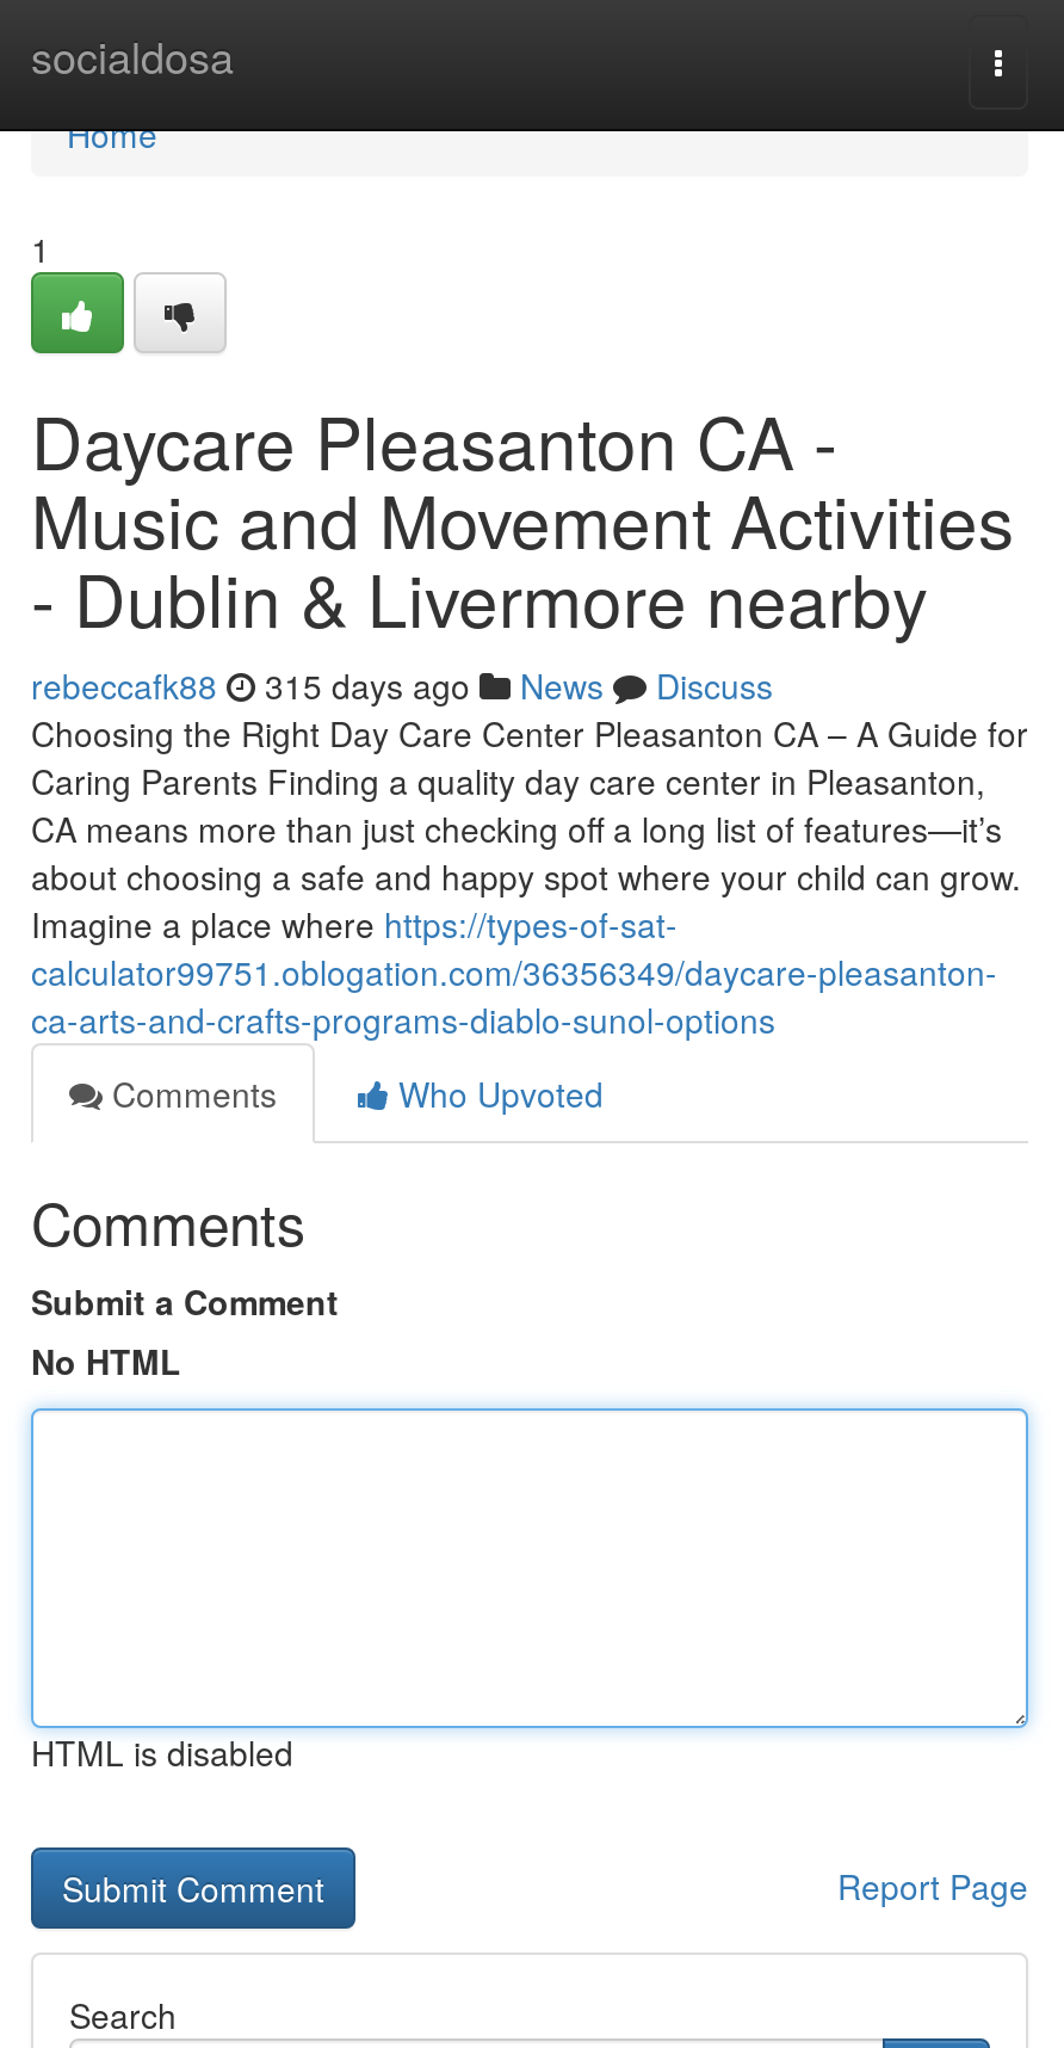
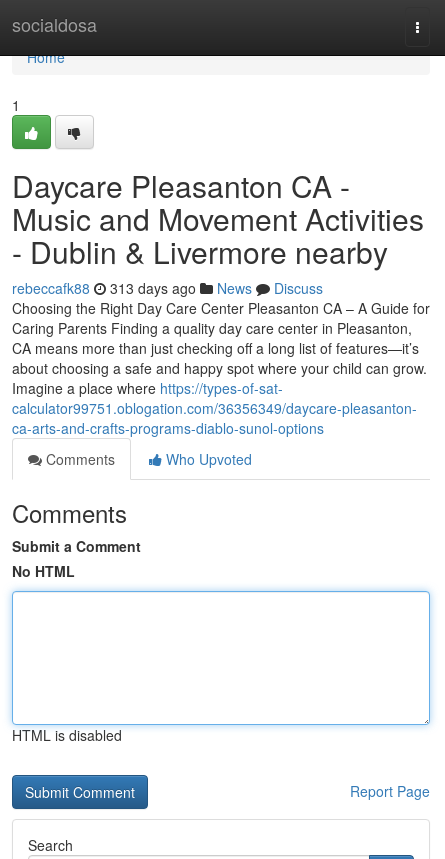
- rebeccafk88 315 days ago News Discuss
+ rebeccafk88 313 days ago News Discuss
